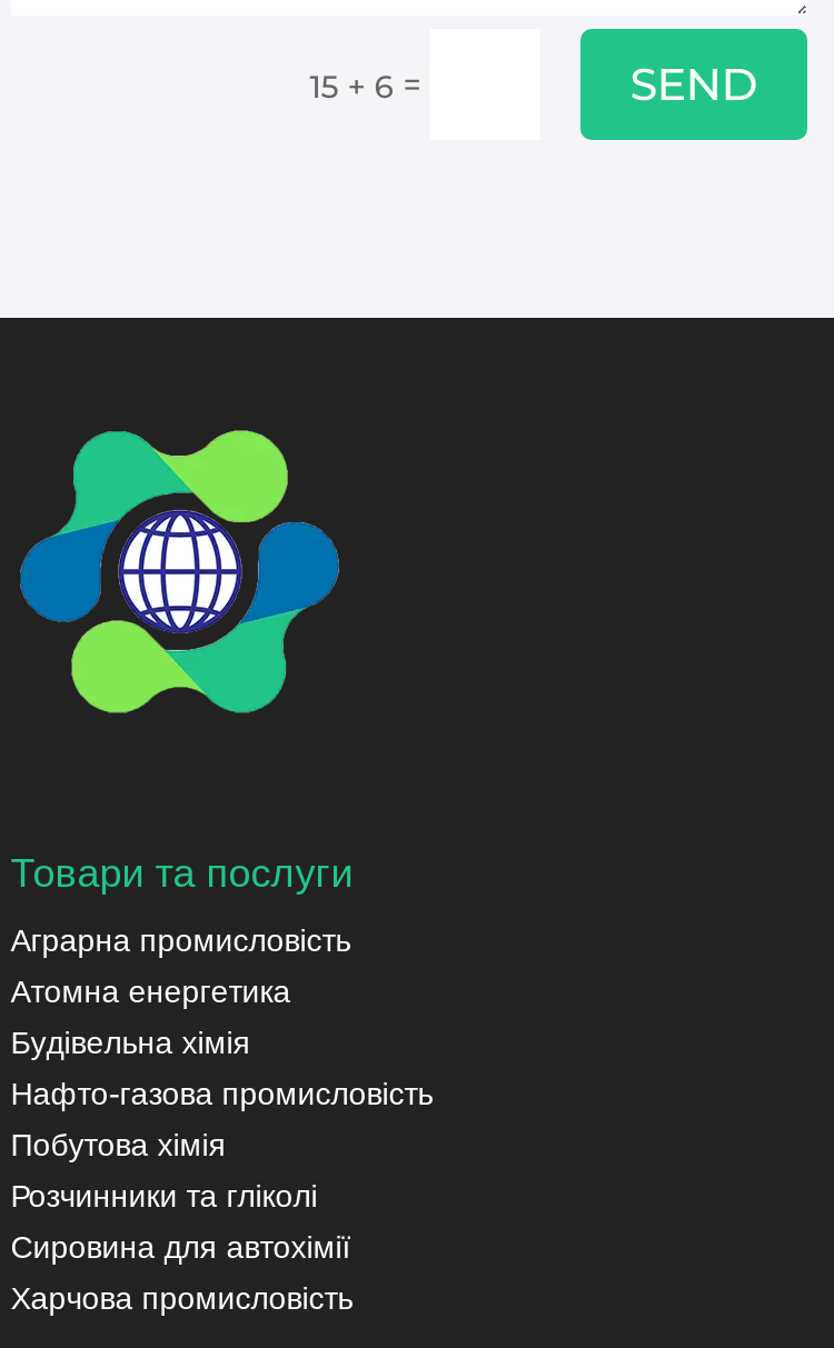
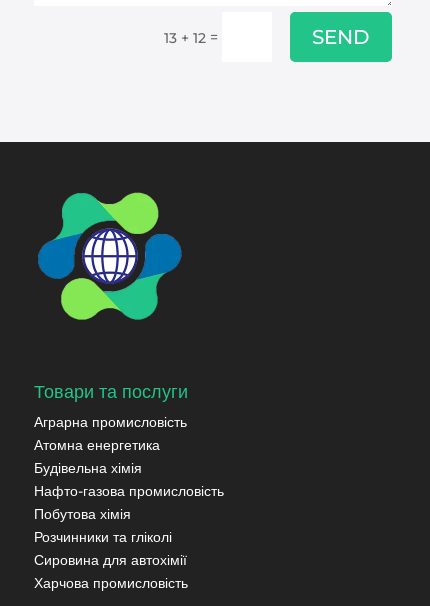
- 15 + 6 =
+ 13 + 12 =
